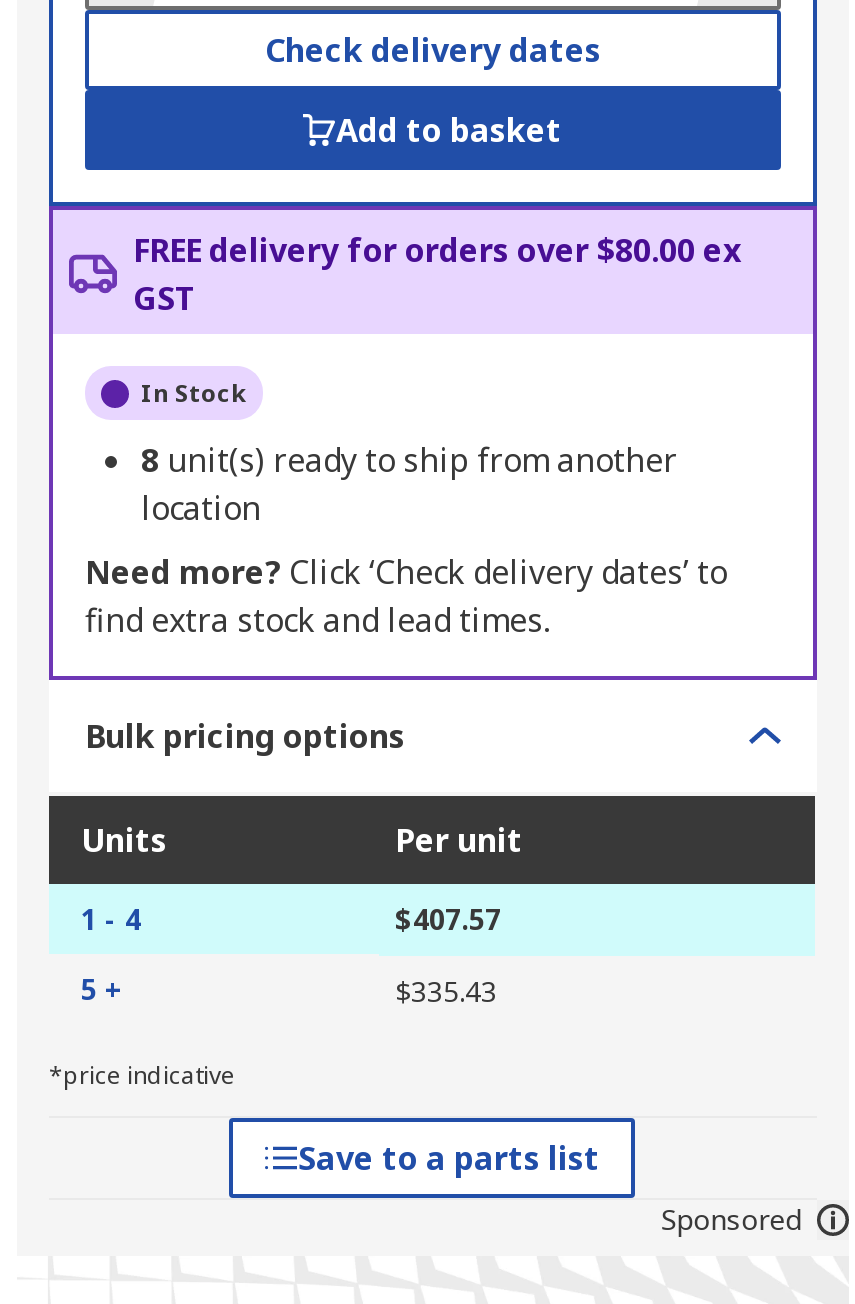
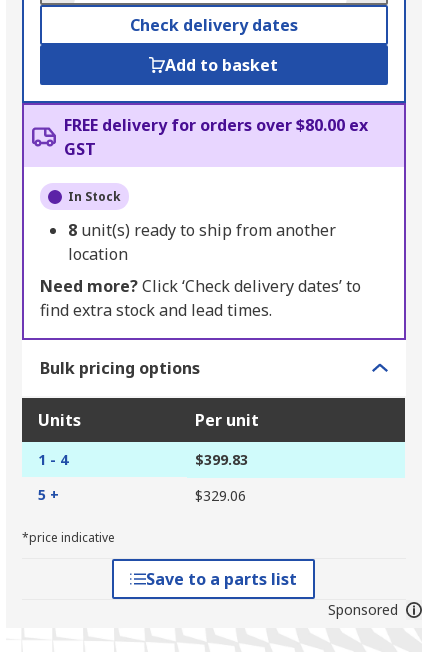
- $407.57
+ $399.83

- $335.43
+ $329.06
